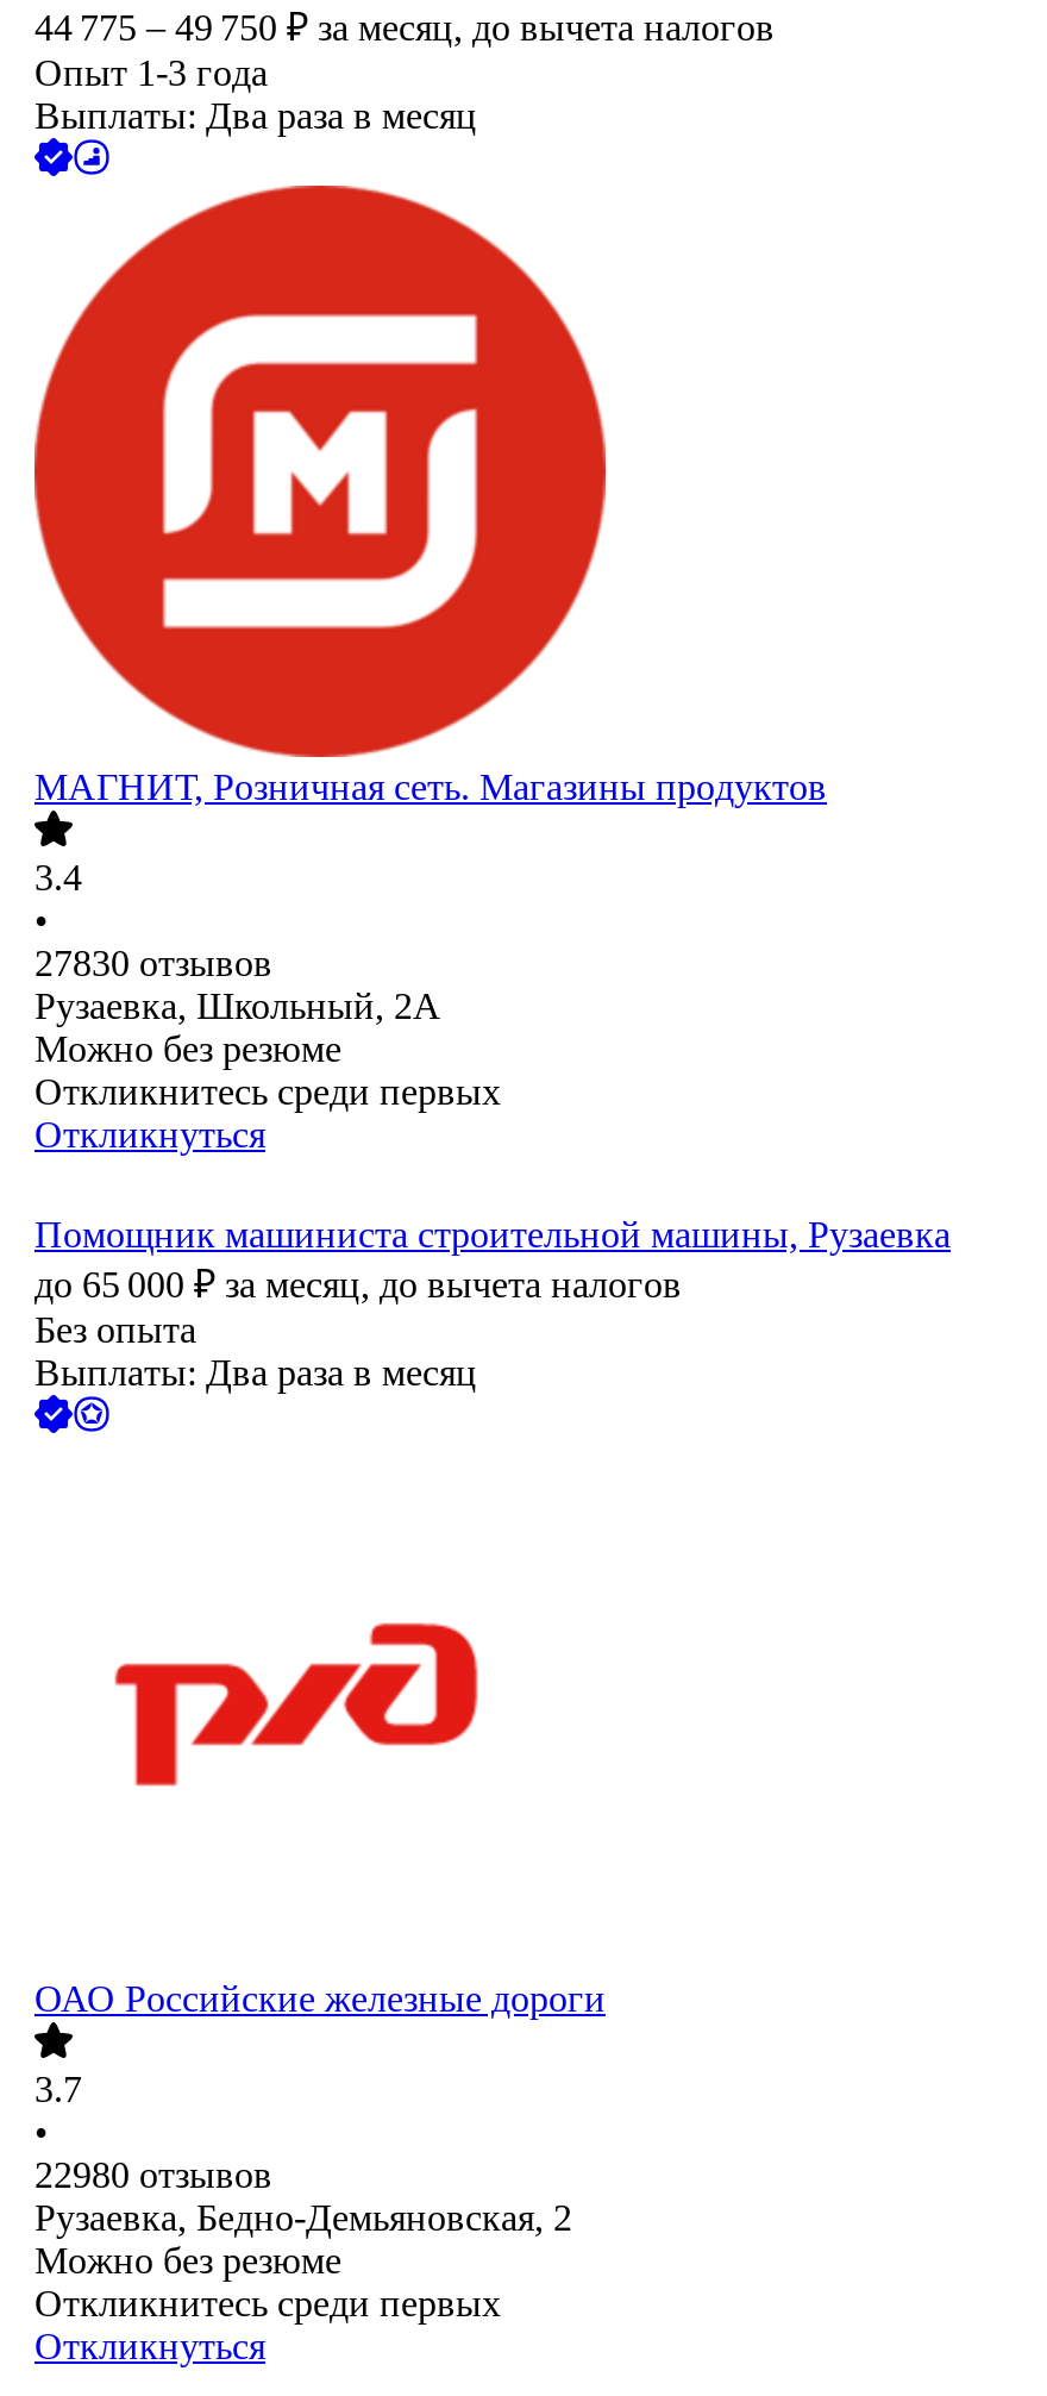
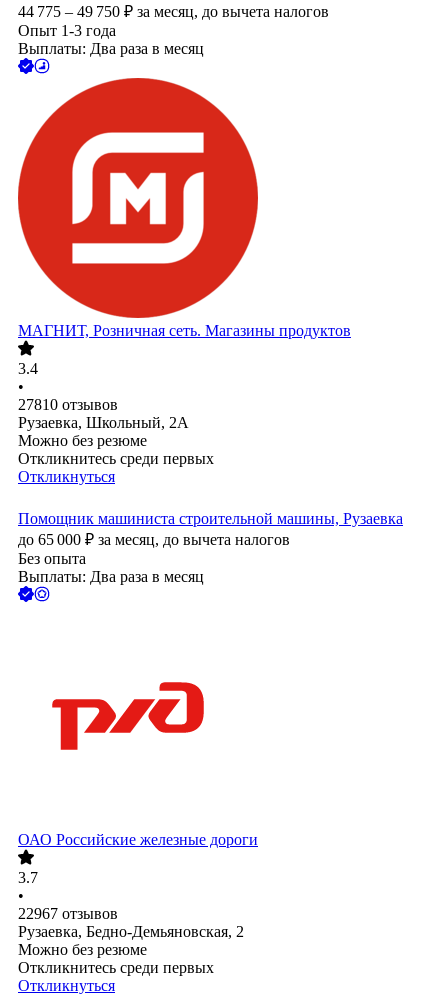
- 27830 отзывов
+ 27810 отзывов

- 22980 отзывов
+ 22967 отзывов
